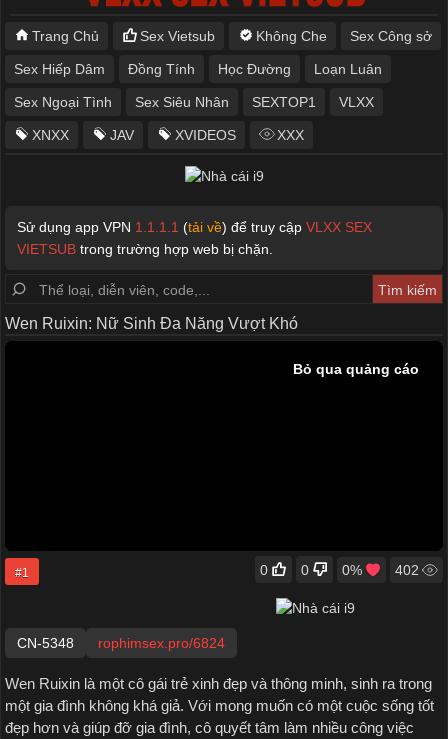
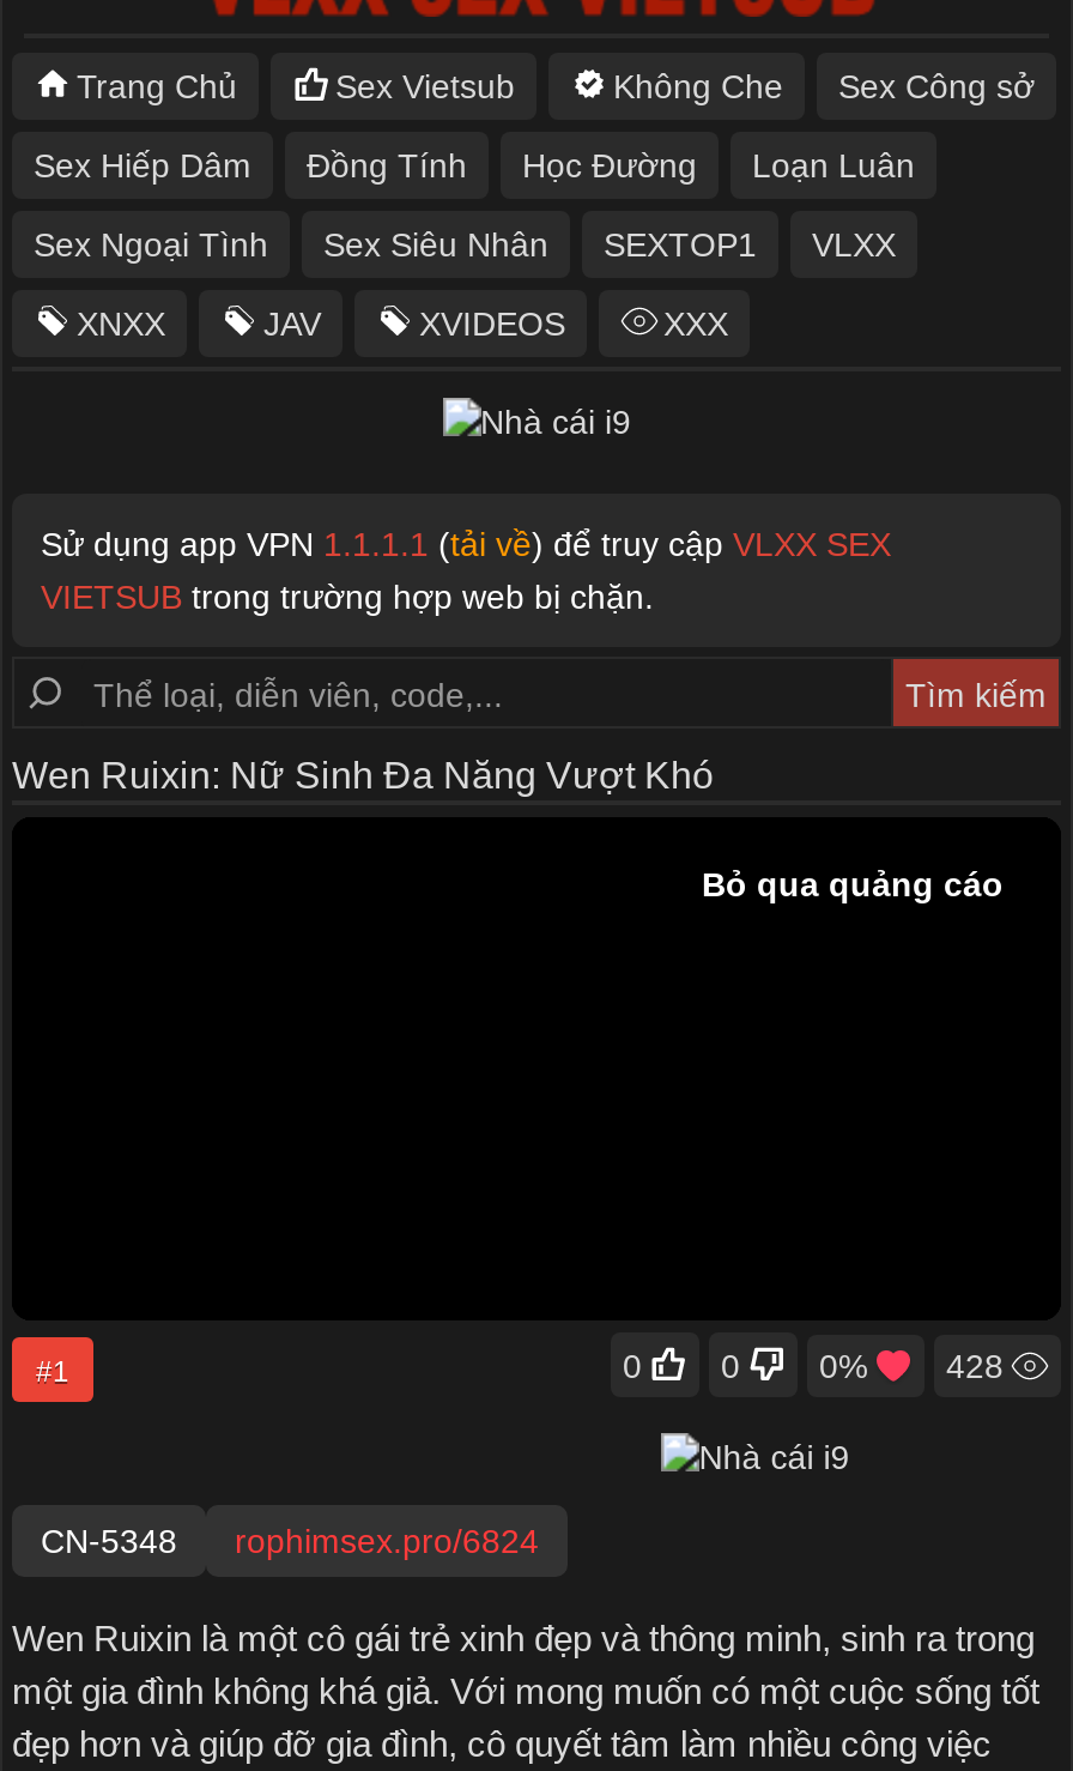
- 402
+ 428
